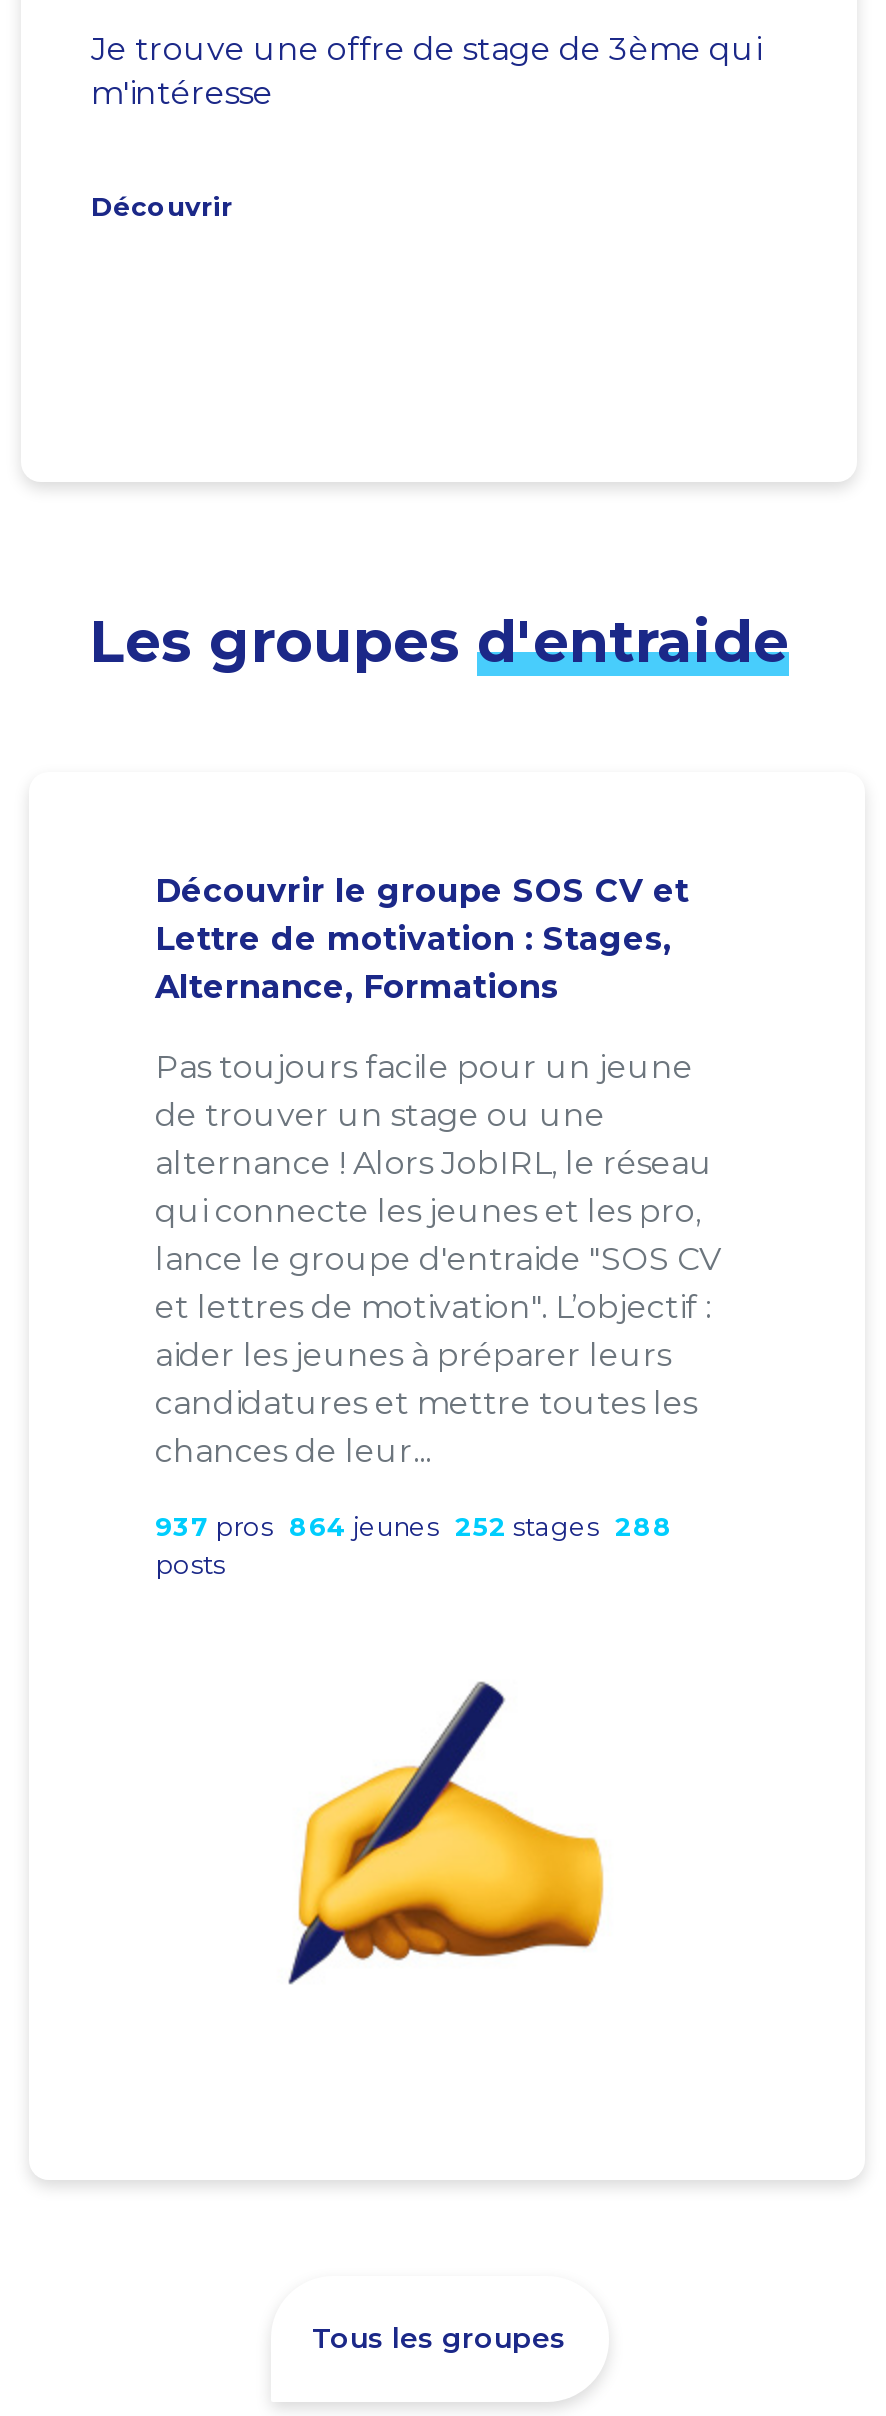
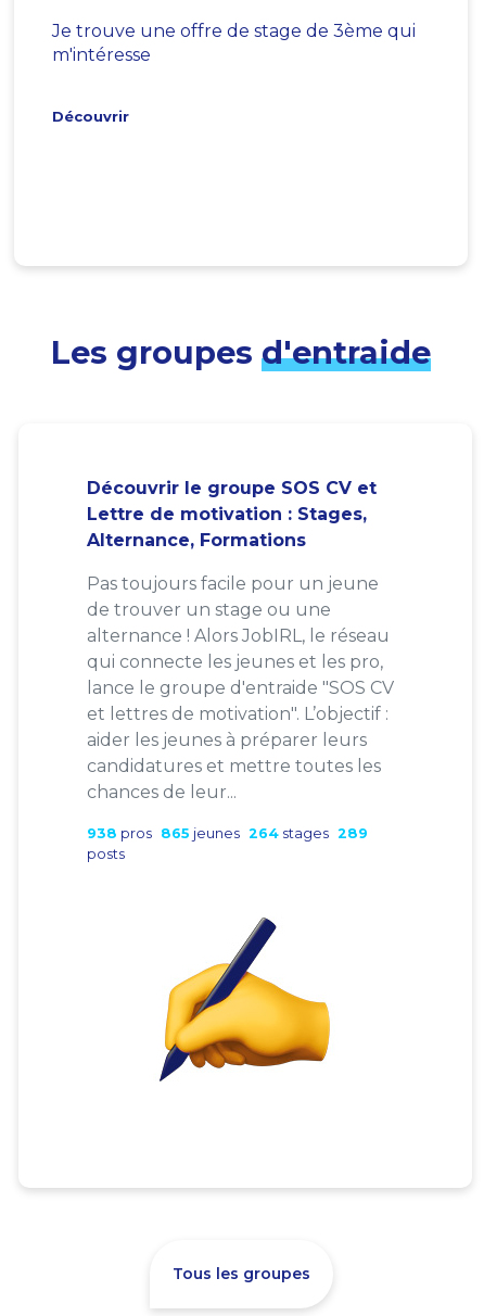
- 937 pros 864 jeunes 252 stages 288
+ 938 pros 865 jeunes 264 stages 289
